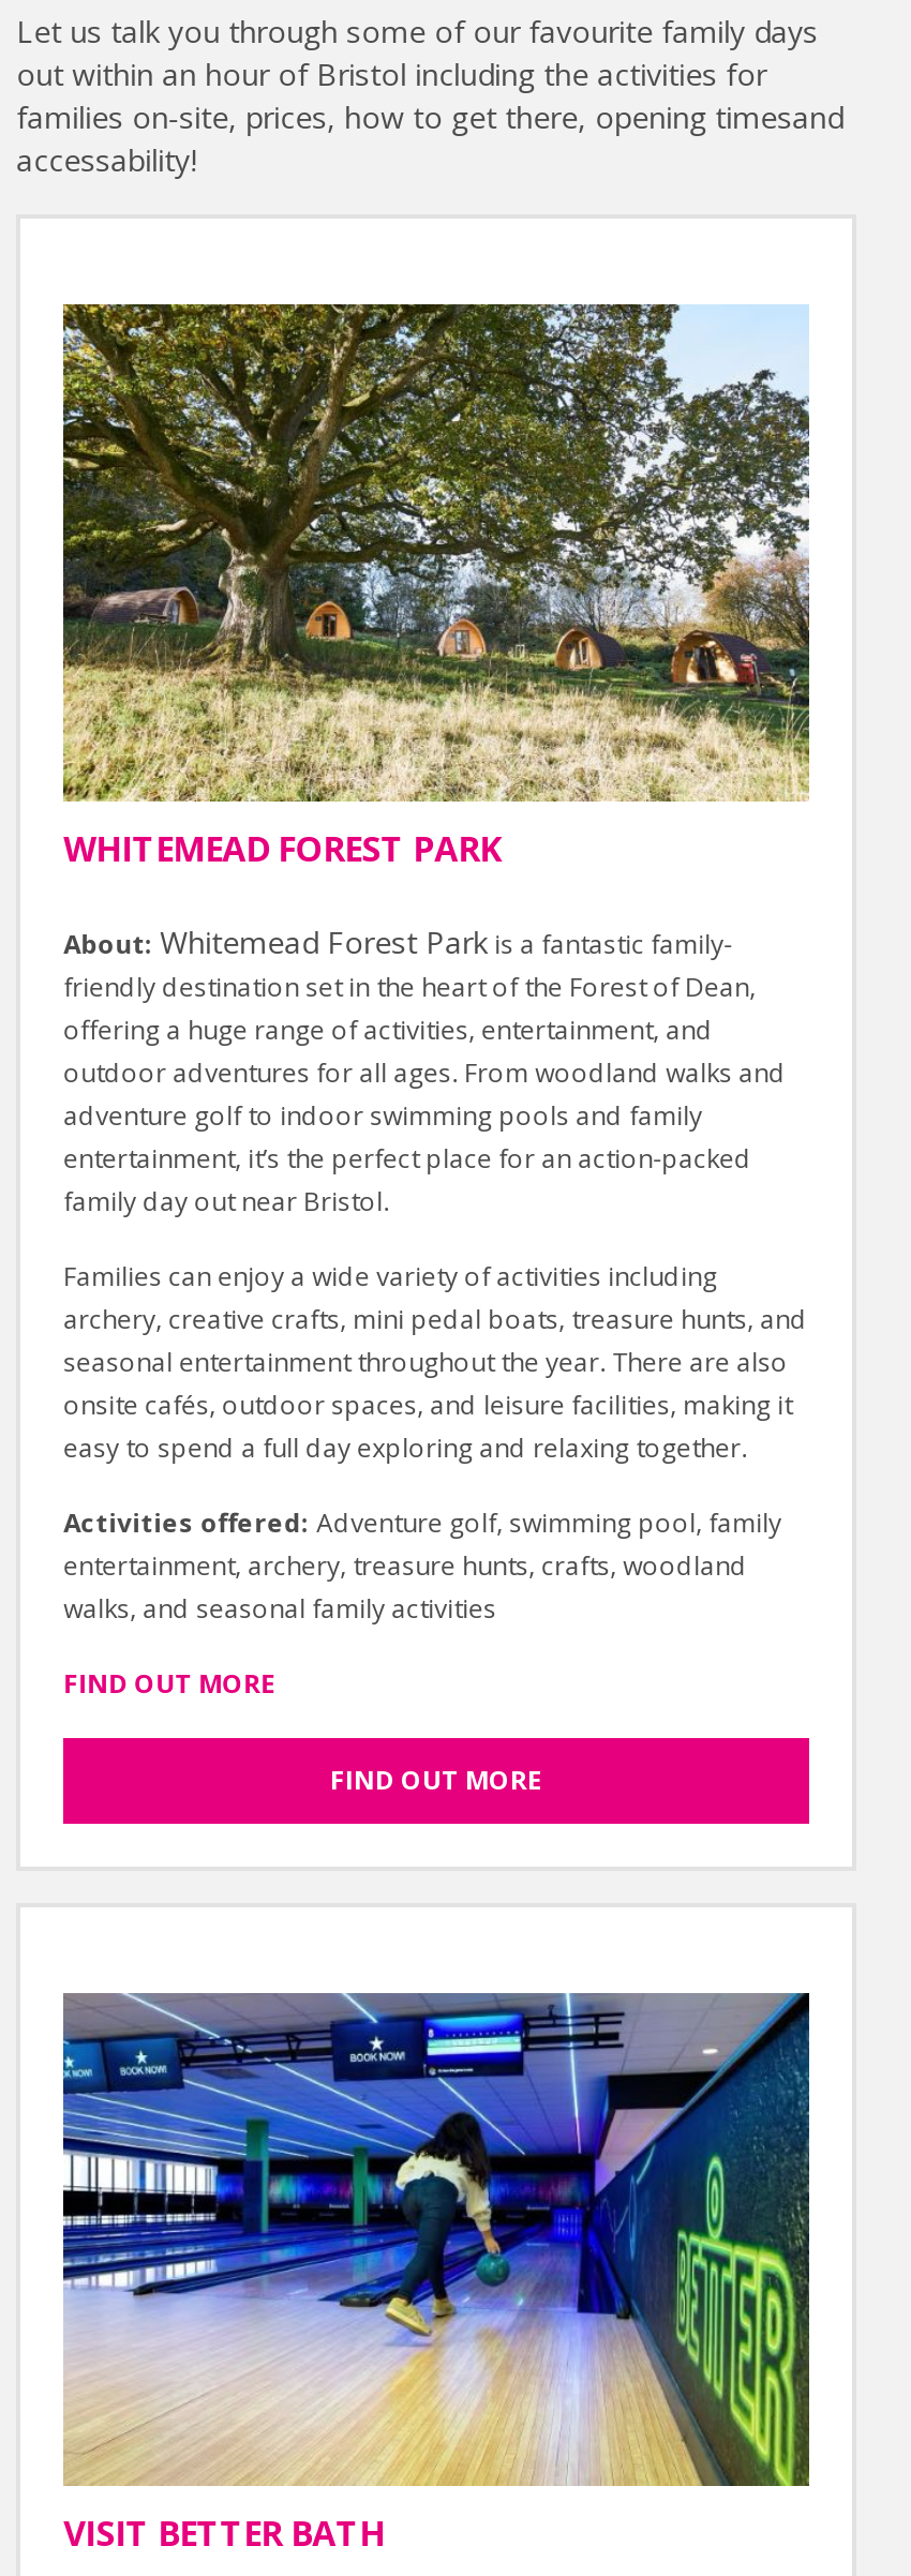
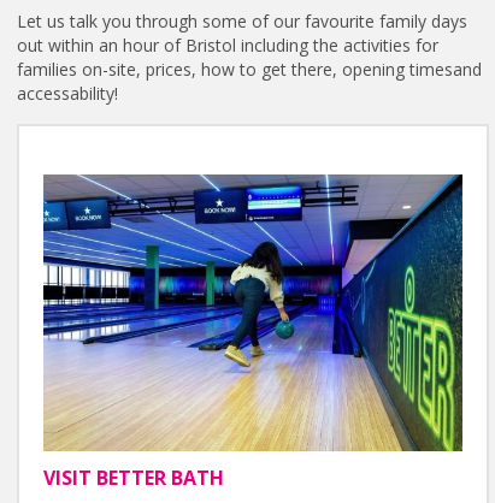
- [image]
- WHITEMEAD FOREST PARK
- About: Whitemead Forest Park is a fantastic family-
- friendly destination set in the heart of the Forest of Dean,
- offering a huge range of activities, entertainment, and
- outdoor adventures for all ages. From woodland walks and
- adventure golf to indoor swimming pools and family
- entertainment, it’s the perfect place for an action-packed
- family day out near Bristol.
- Families can enjoy a wide variety of activities including
- archery, creative crafts, mini pedal boats, treasure hunts, and
- seasonal entertainment throughout the year. There are also
- onsite cafés, outdoor spaces, and leisure facilities, making it
- easy to spend a full day exploring and relaxing together.
- Activities offered: Adventure golf, swimming pool, family
- entertainment, archery, treasure hunts, crafts, woodland
- walks, and seasonal family activities
- FIND OUT MORE
- FIND OUT MORE
